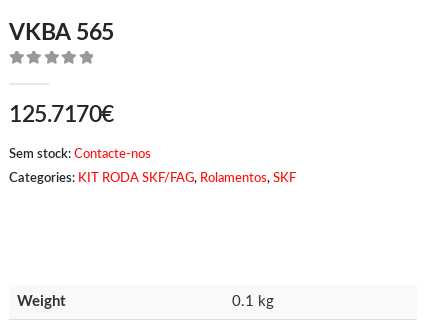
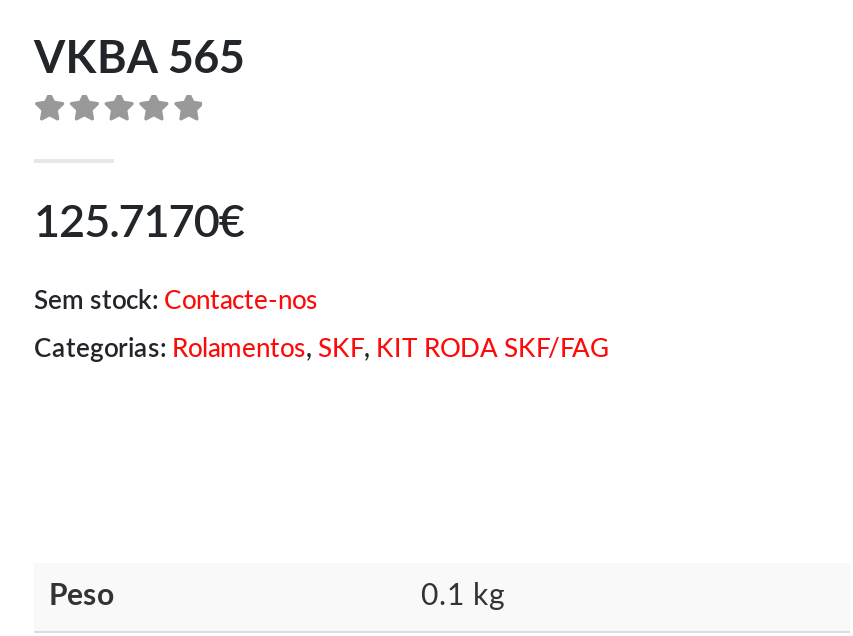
- Categories: KIT RODA SKF/FAG, Rolamentos, SKF
+ Categorias: Rolamentos, SKF, KIT RODA SKF/FAG

- Weight
+ Peso
